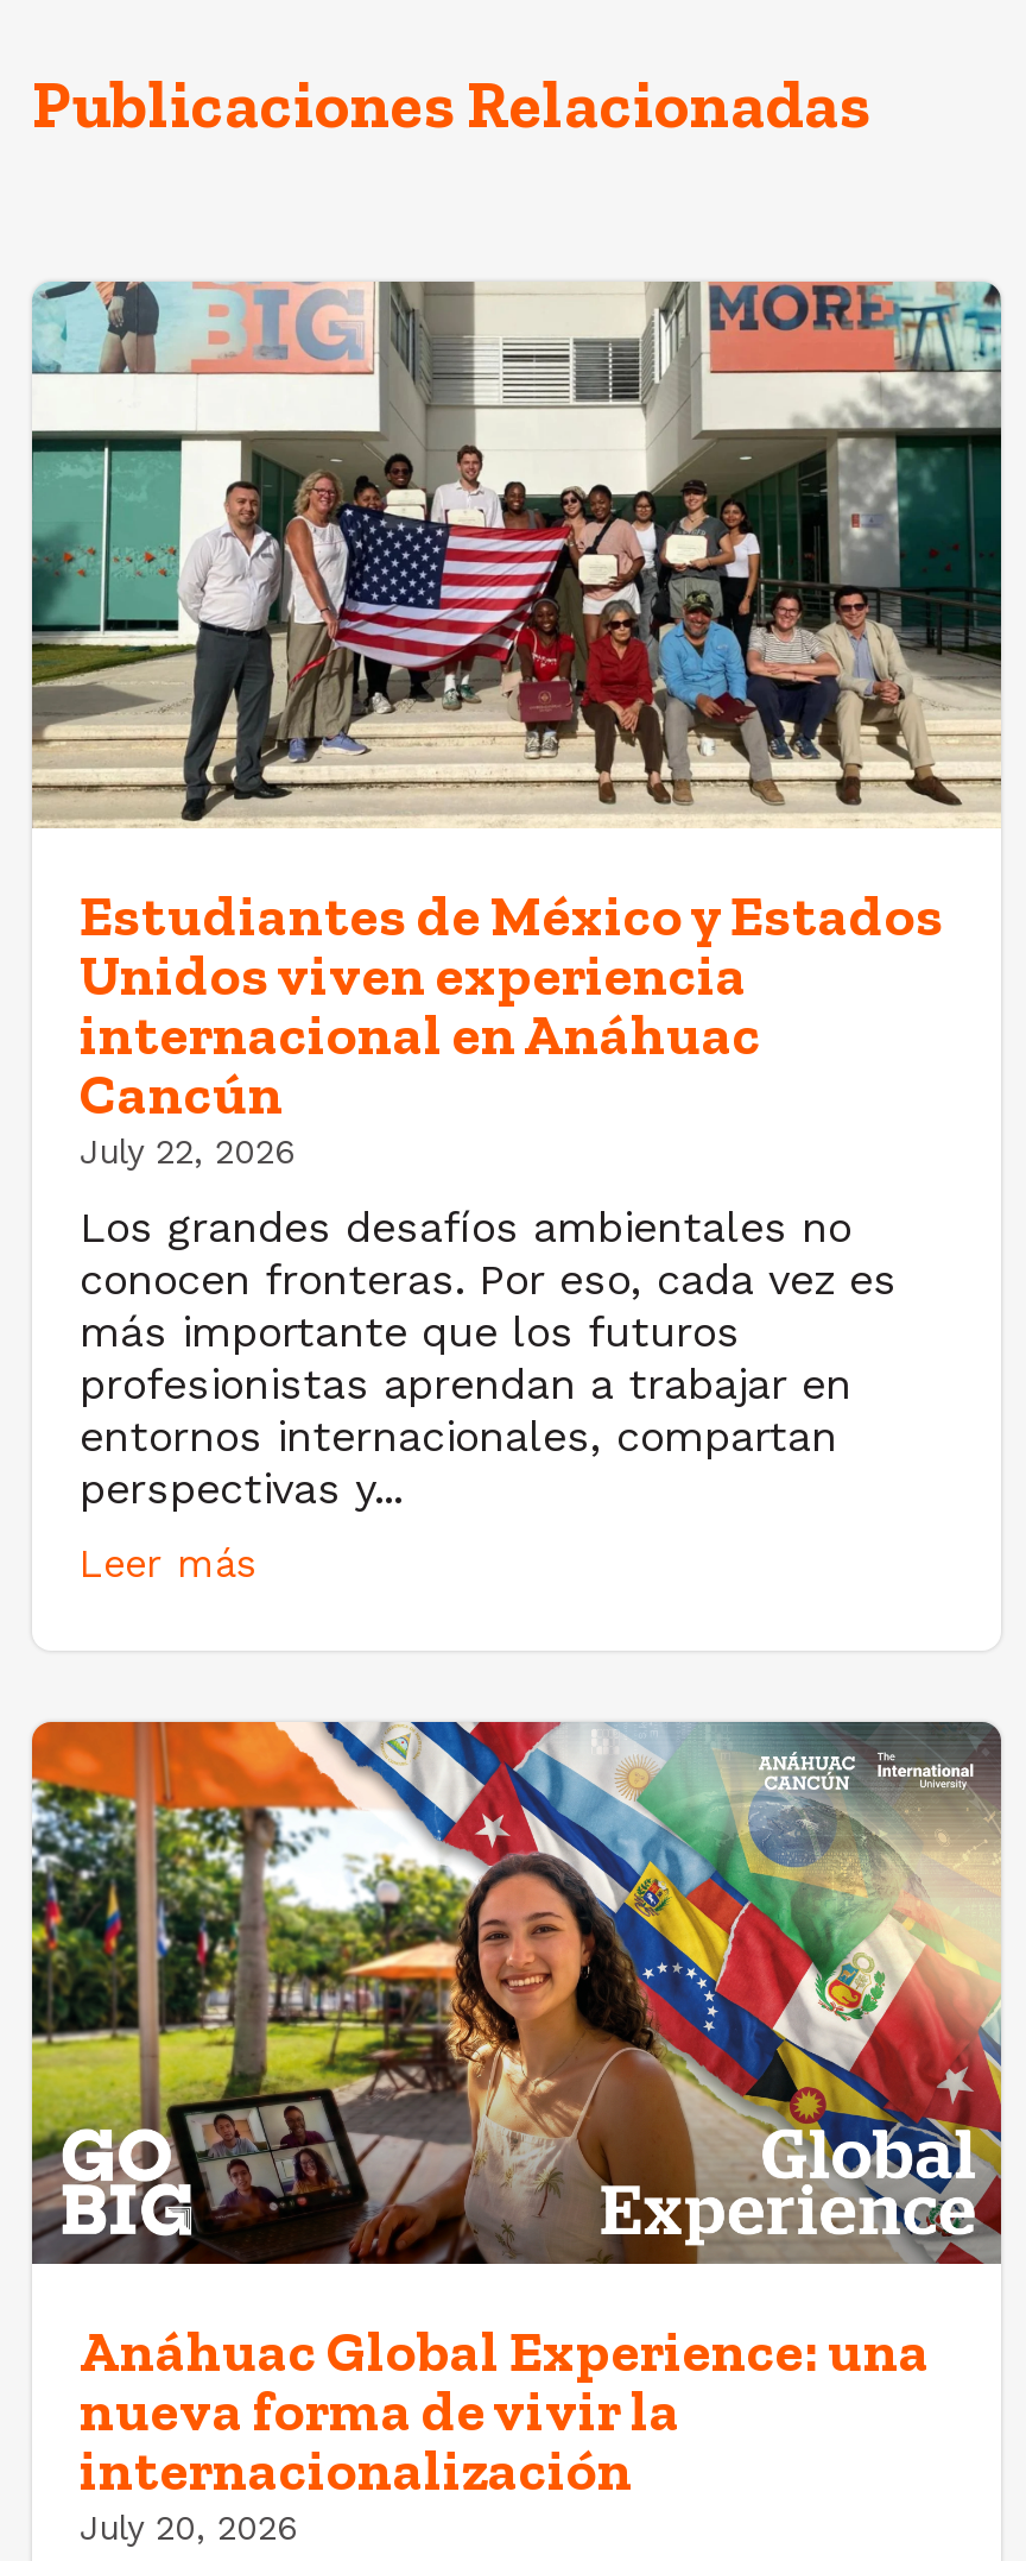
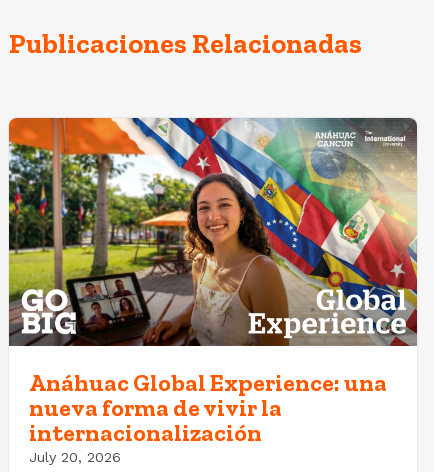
- [image]
- Estudiantes de México y Estados
- Unidos viven experiencia
- internacional en Anáhuac
- Cancún
- July 22, 2026
- Los grandes desafíos ambientales no
- conocen fronteras. Por eso, cada vez es
- más importante que los futuros
- profesionistas aprendan a trabajar en
- entornos internacionales, compartan
- perspectivas y...
- Leer más
